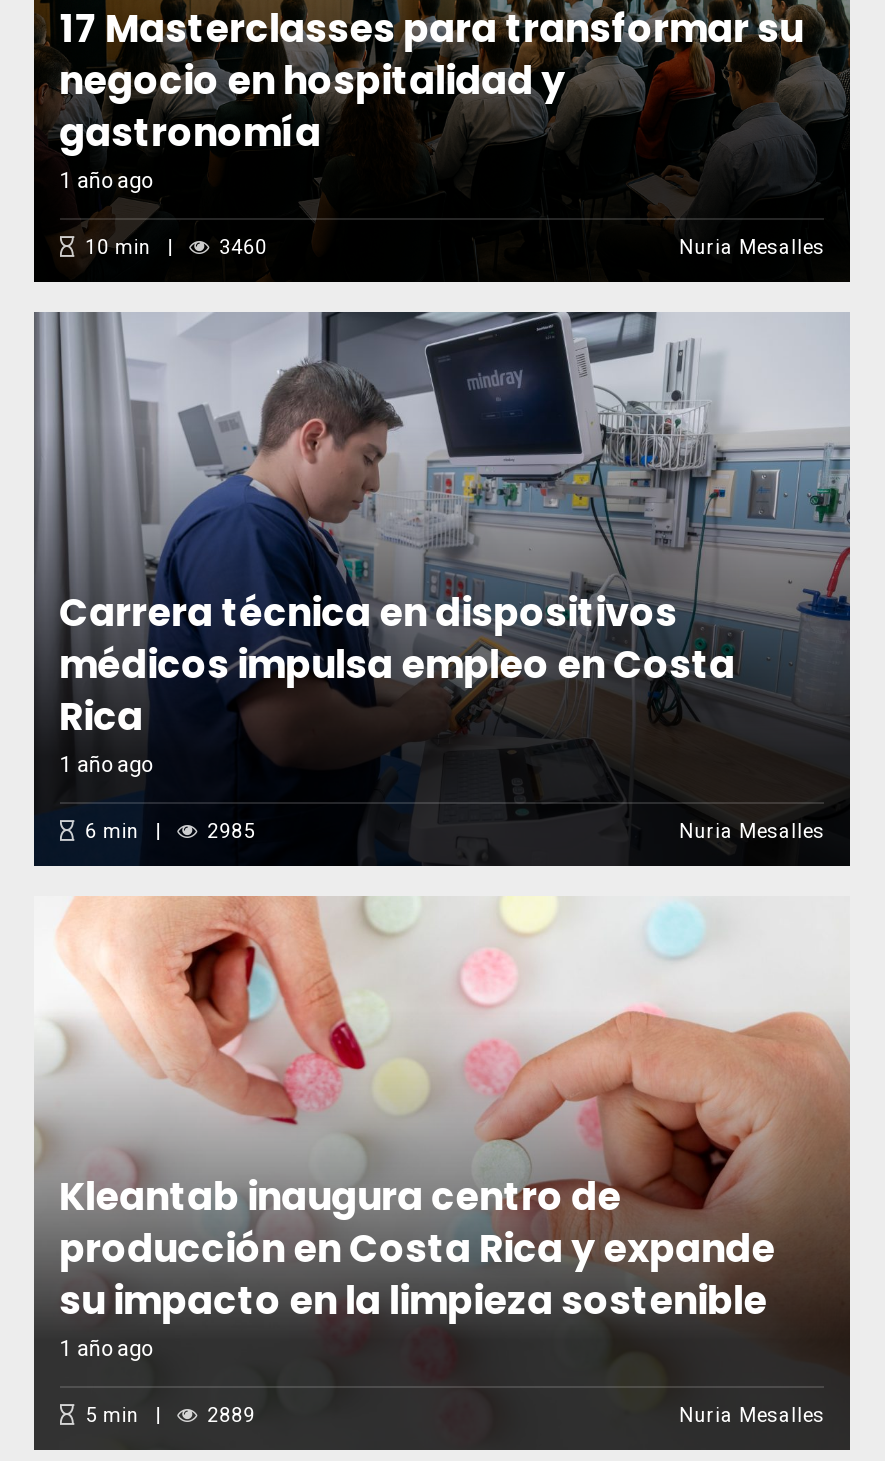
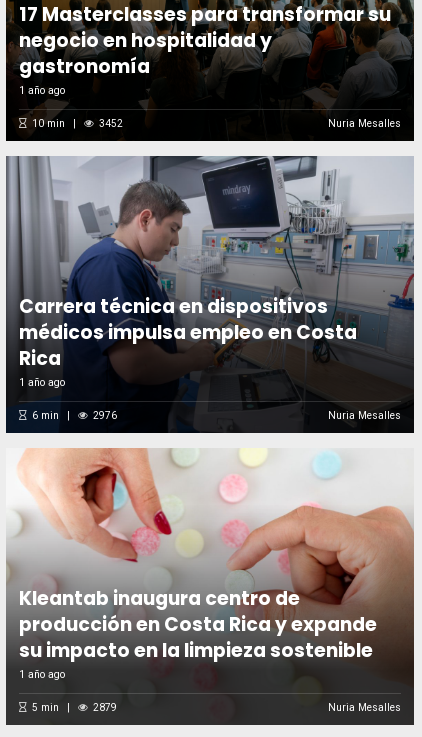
- 3460
+ 3452

- 2985
+ 2976

- 2889
+ 2879
